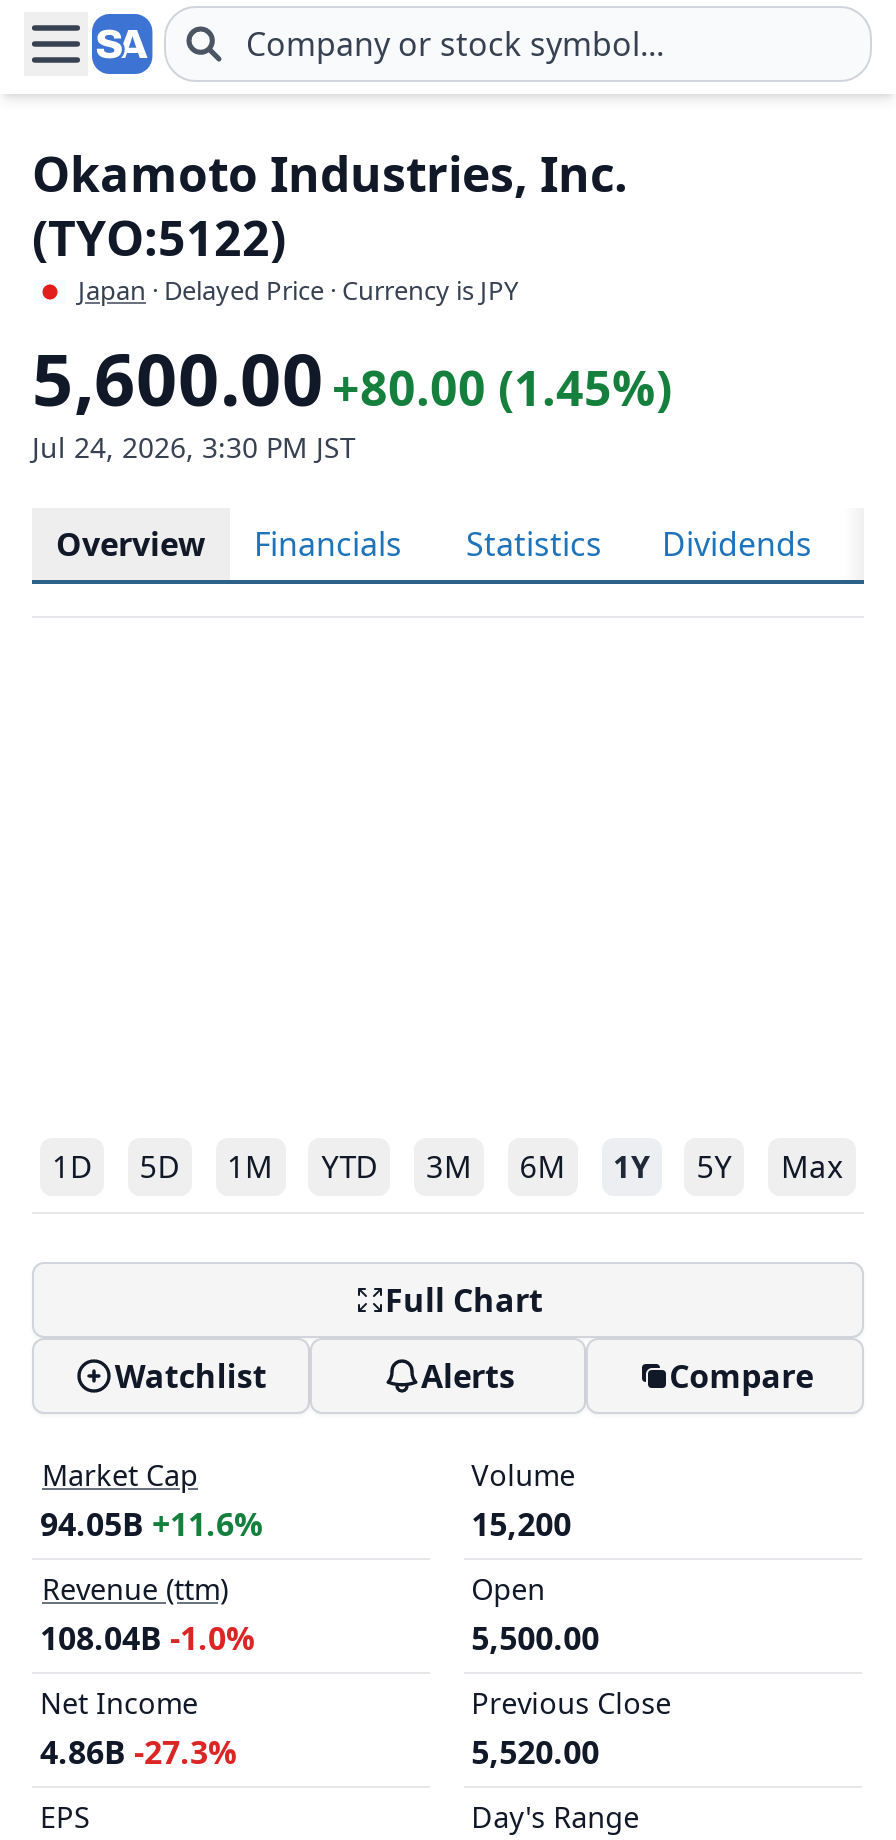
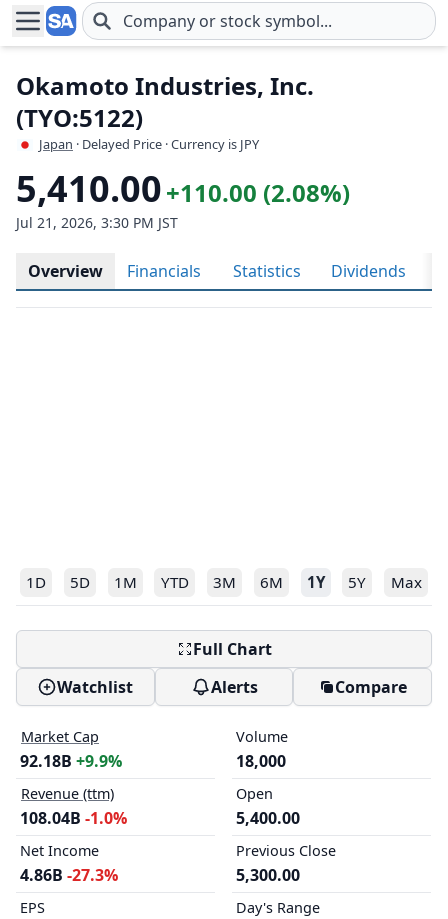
- 5,600.00 +80.00 (1.45%)
+ 5,410.00 +110.00 (2.08%)

- Jul 24, 2026, 3:30 PM JST
+ Jul 21, 2026, 3:30 PM JST

- 94.05B +11.6%
+ 92.18B +9.9%

- 15,200
+ 18,000

- 5,500.00
+ 5,400.00

- 5,520.00
+ 5,300.00
